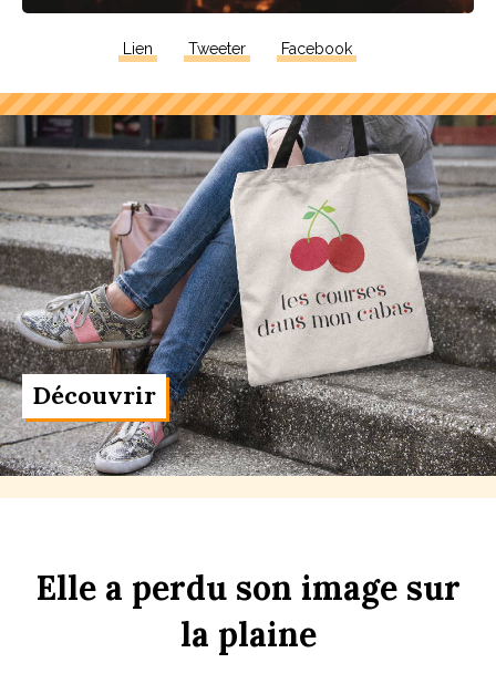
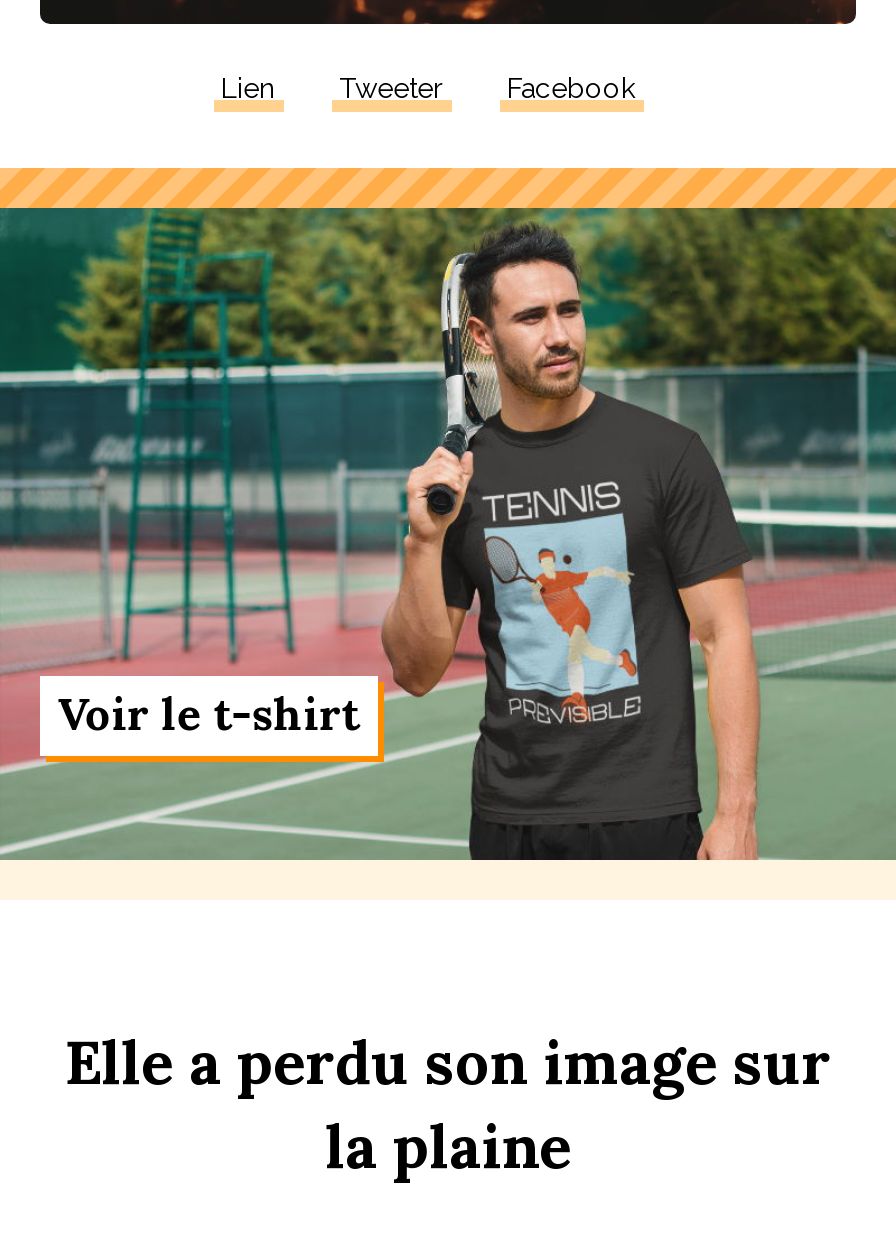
- [image]
- Découvrir
+ [image]
+ Voir le t-shirt
